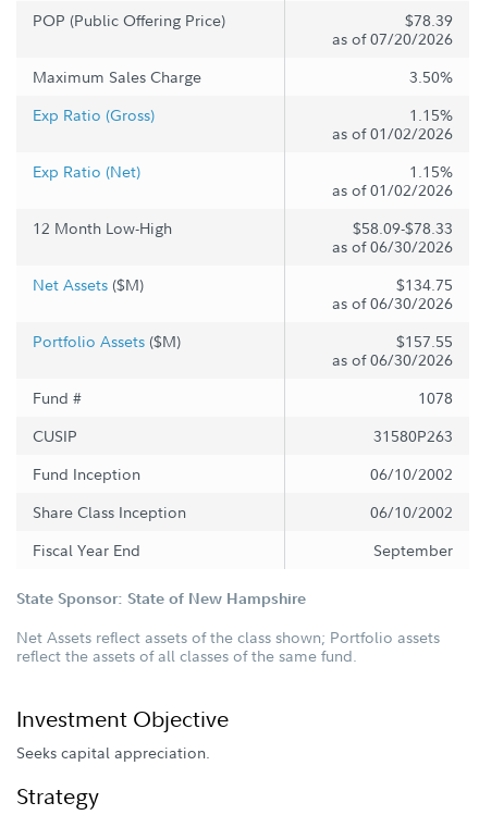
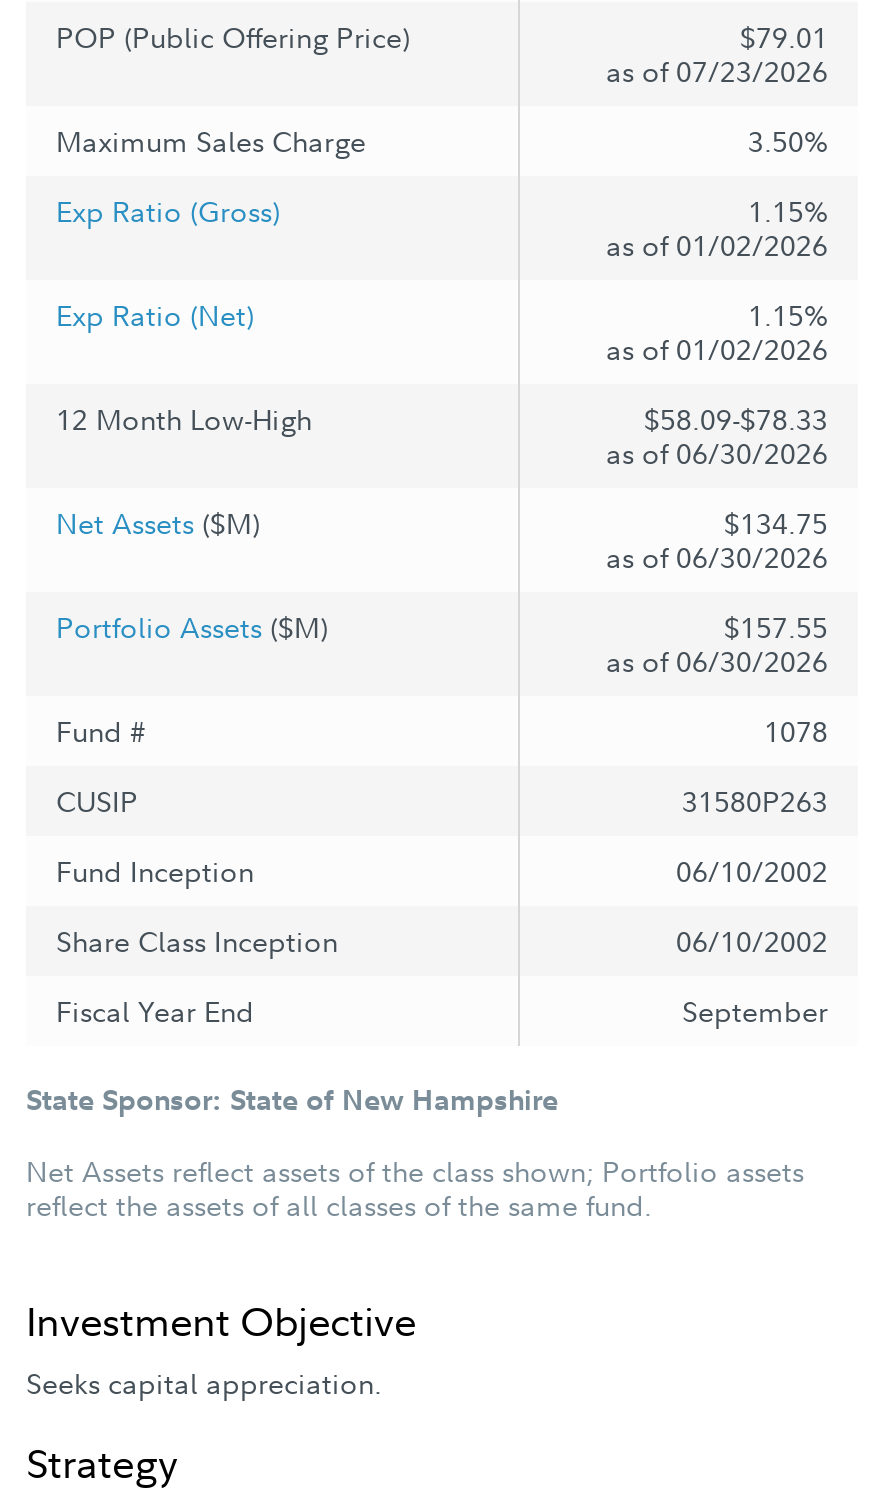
- $78.39
+ $79.01

- as of 07/20/2026
+ as of 07/23/2026
